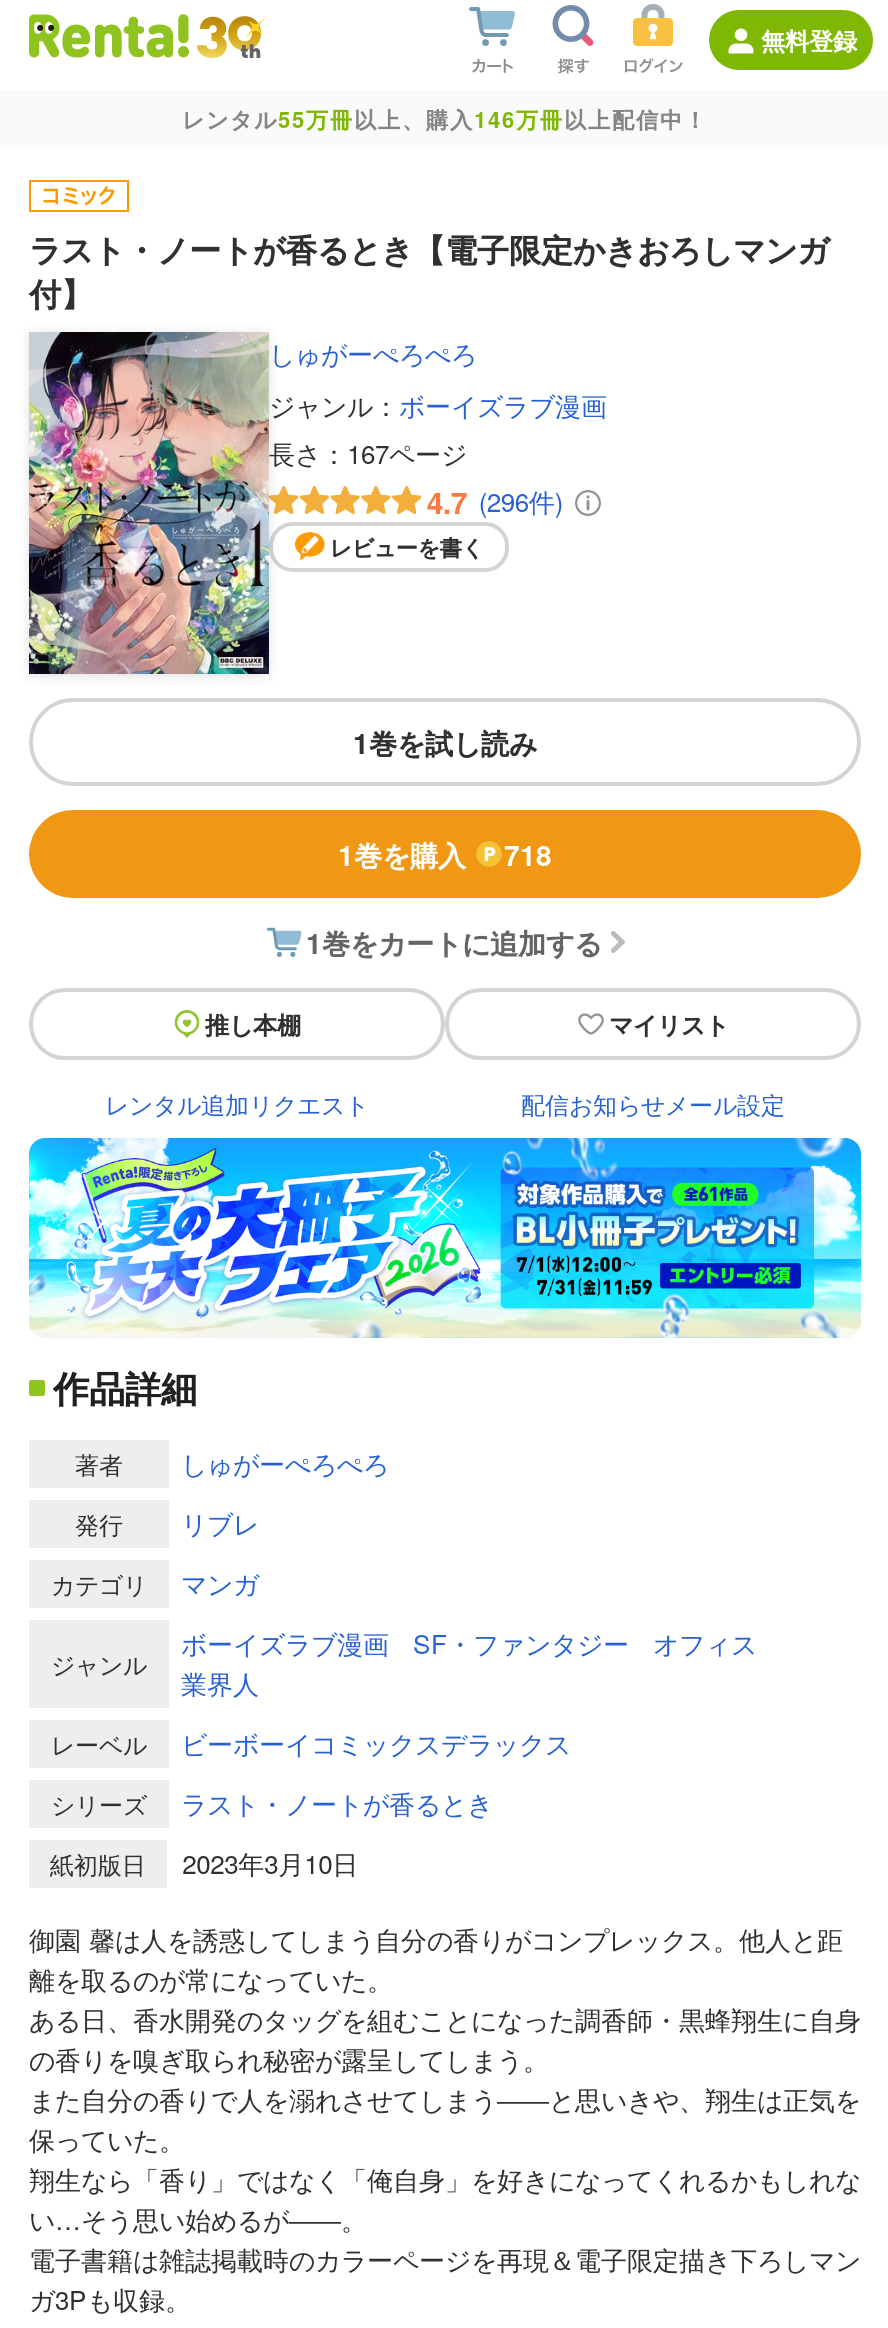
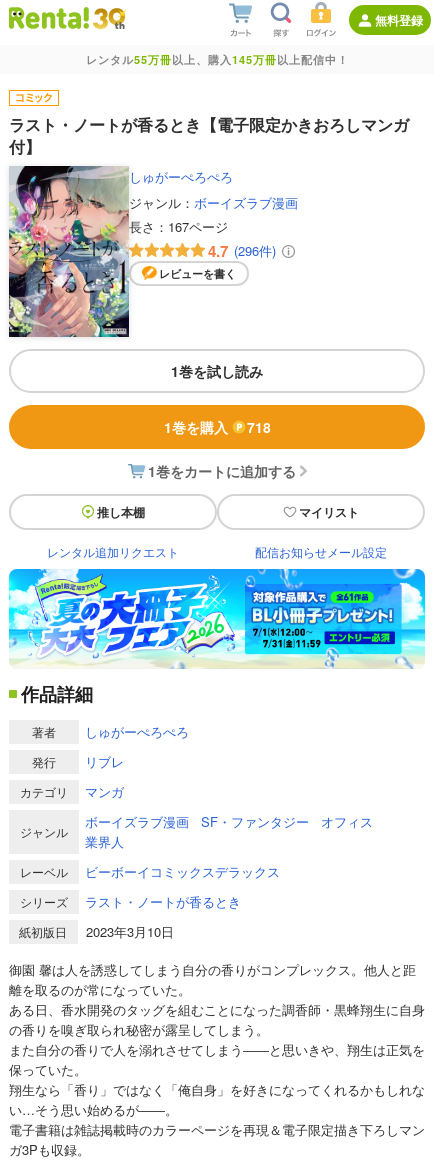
- レンタル55万冊以上、購入146万冊以上配信中！
+ レンタル55万冊以上、購入145万冊以上配信中！
